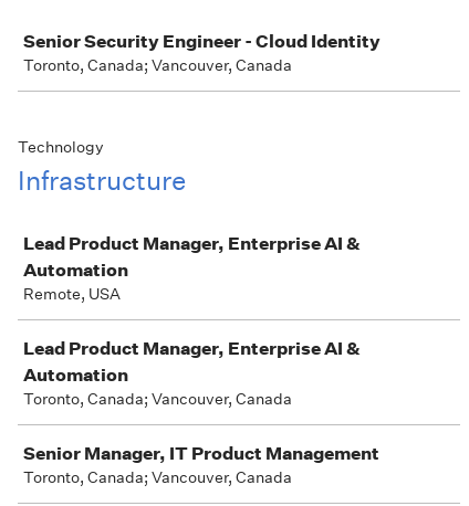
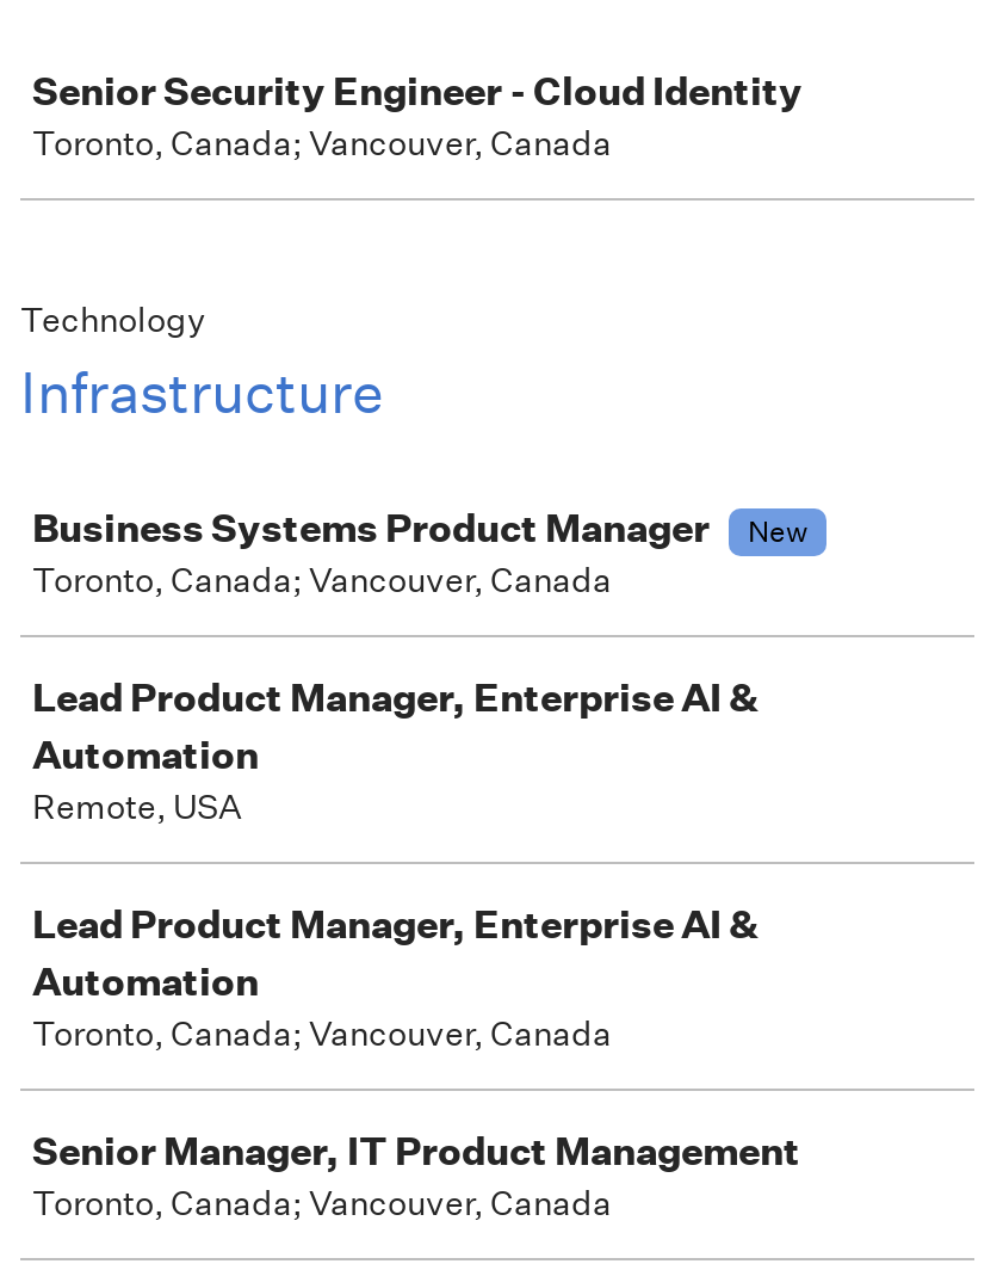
+ Business Systems Product Manager
+ New
+ Toronto, Canada; Vancouver, Canada
